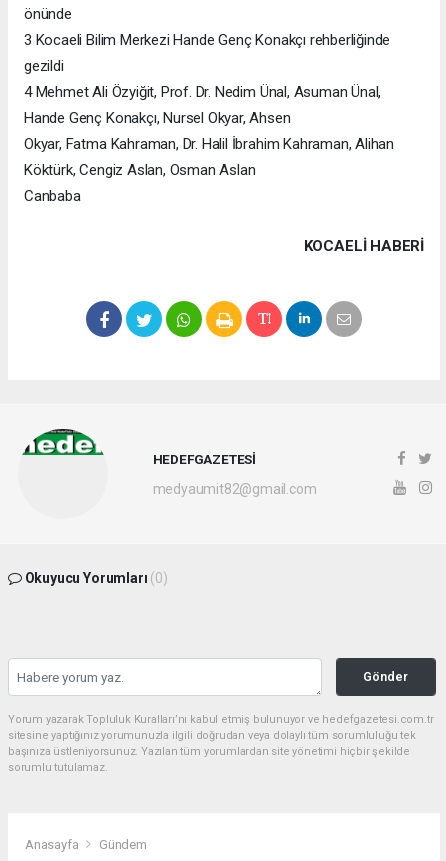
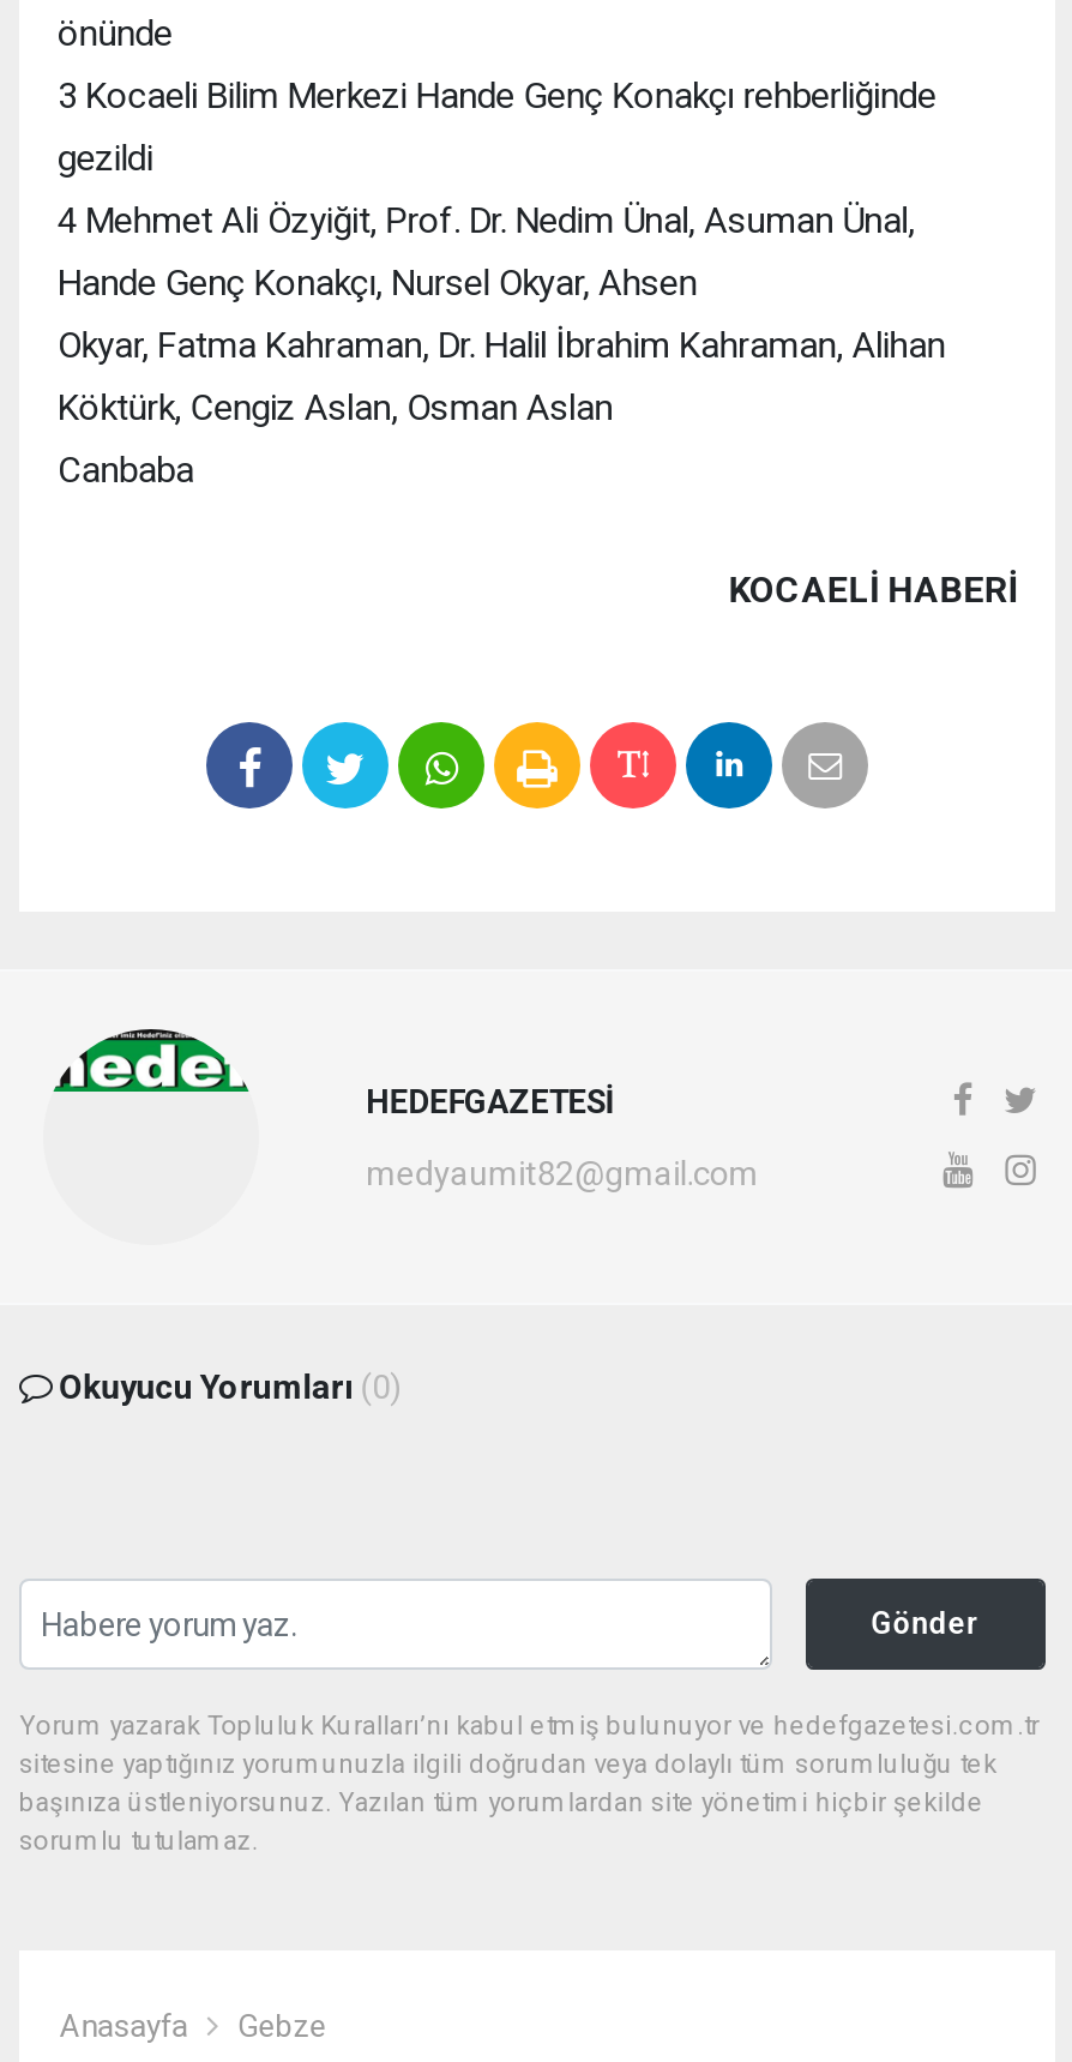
- Gündem
+ Gebze
